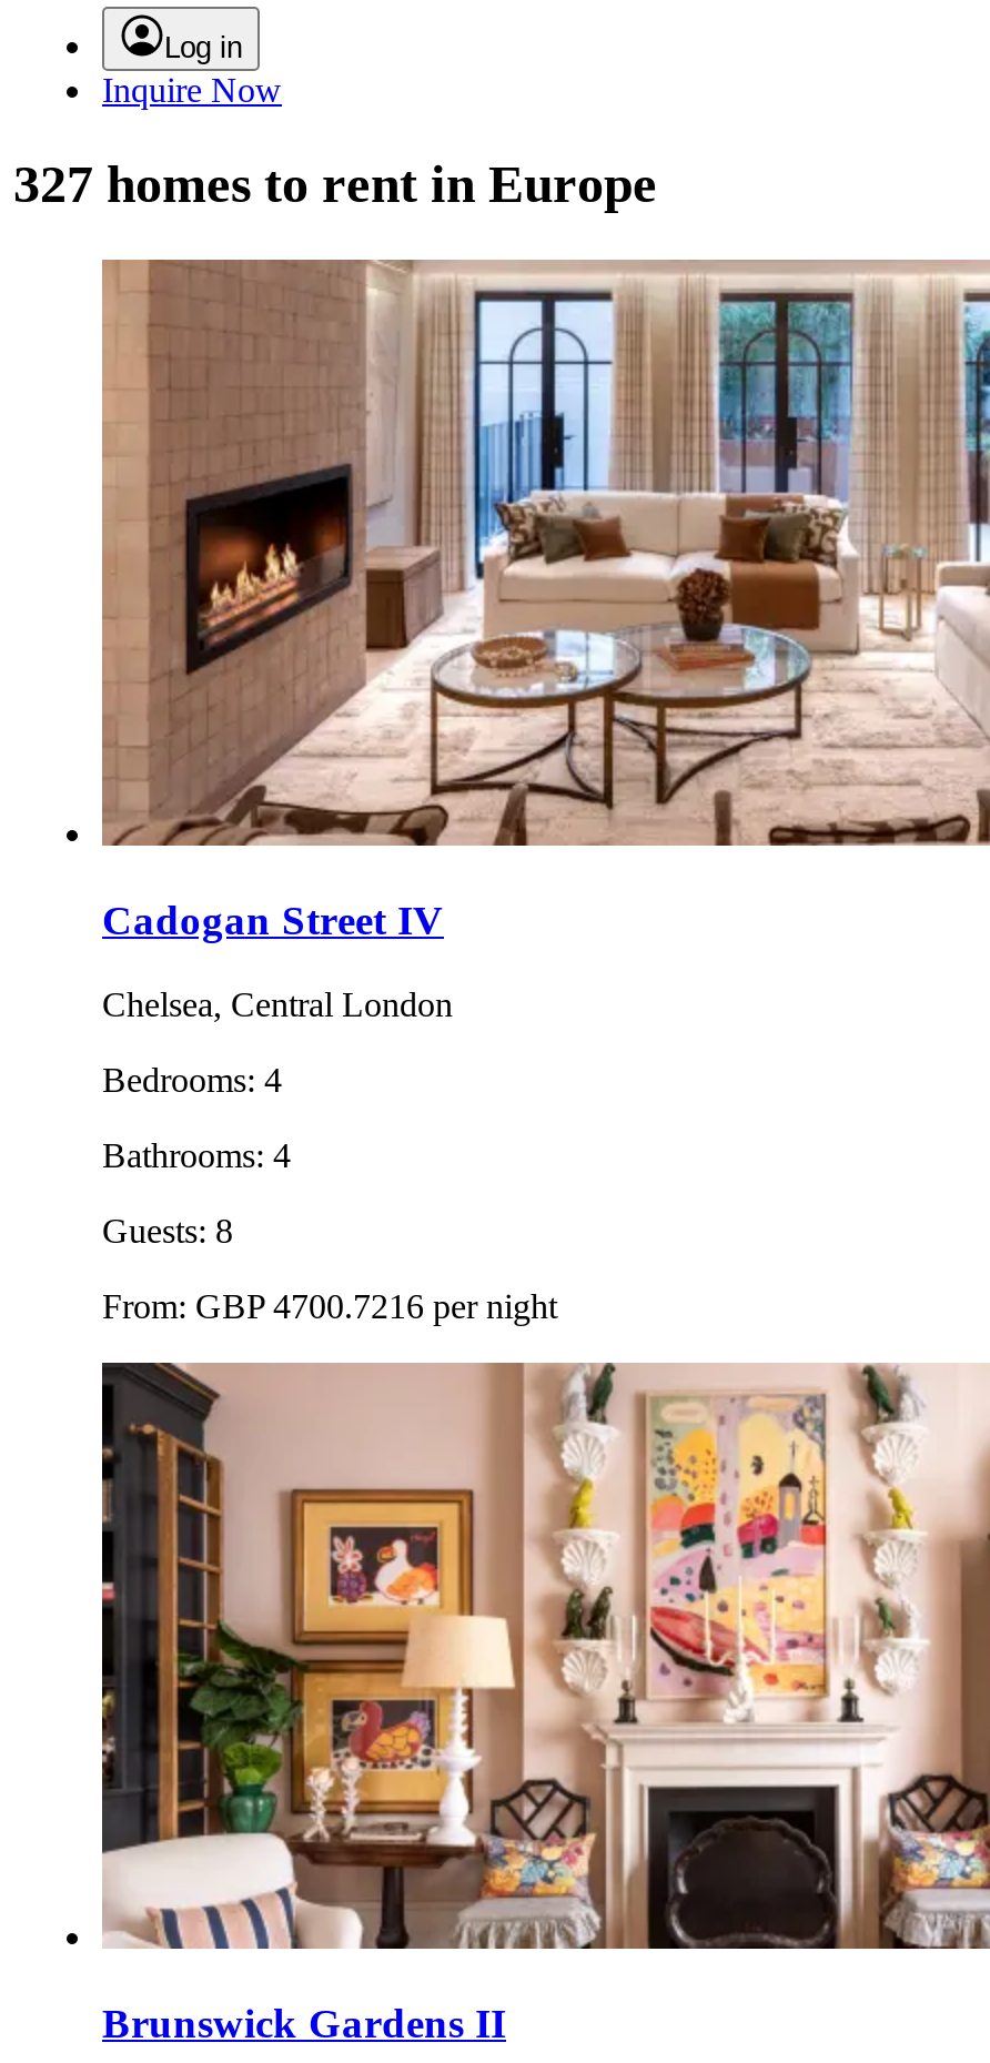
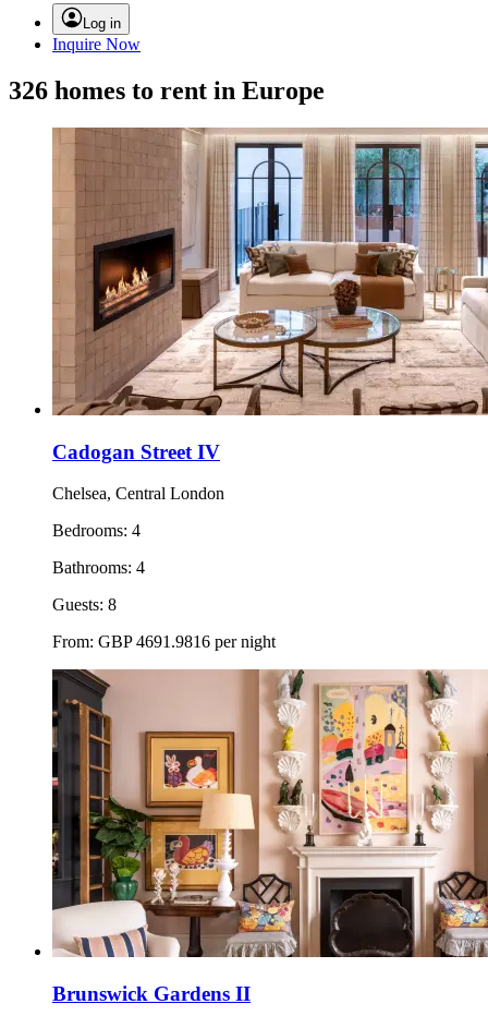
- 327 homes to rent in Europe
+ 326 homes to rent in Europe

- From: GBP 4700.7216 per night
+ From: GBP 4691.9816 per night
